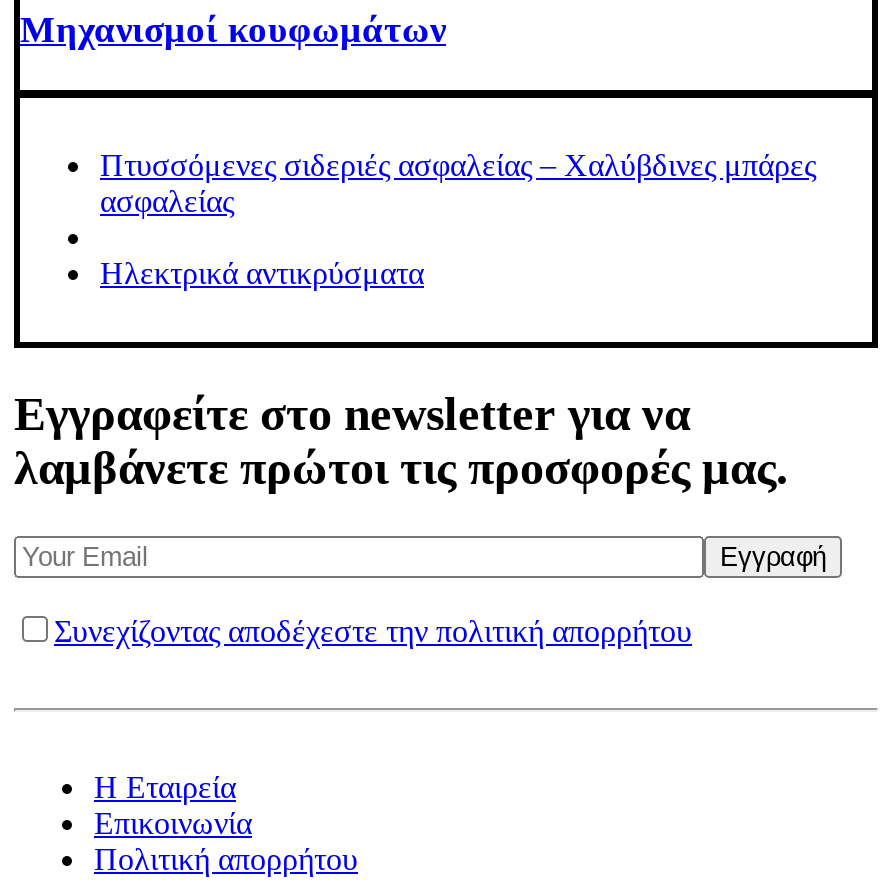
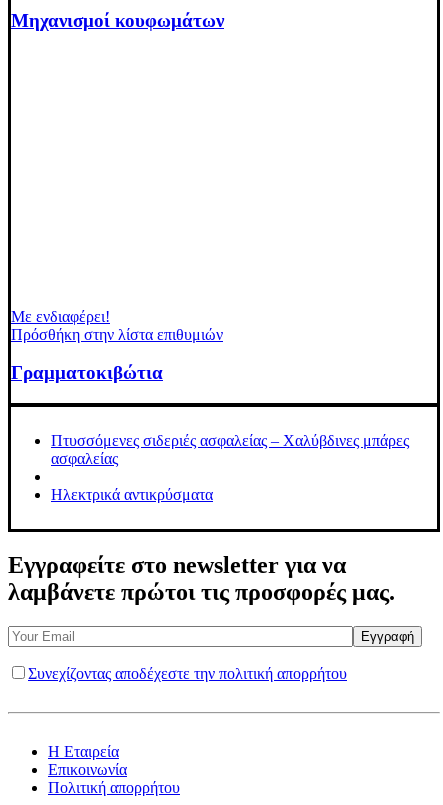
+ Με ενδιαφέρει!
+ Πρόσθήκη στην λίστα επιθυμιών
+ Γραμματοκιβώτια
